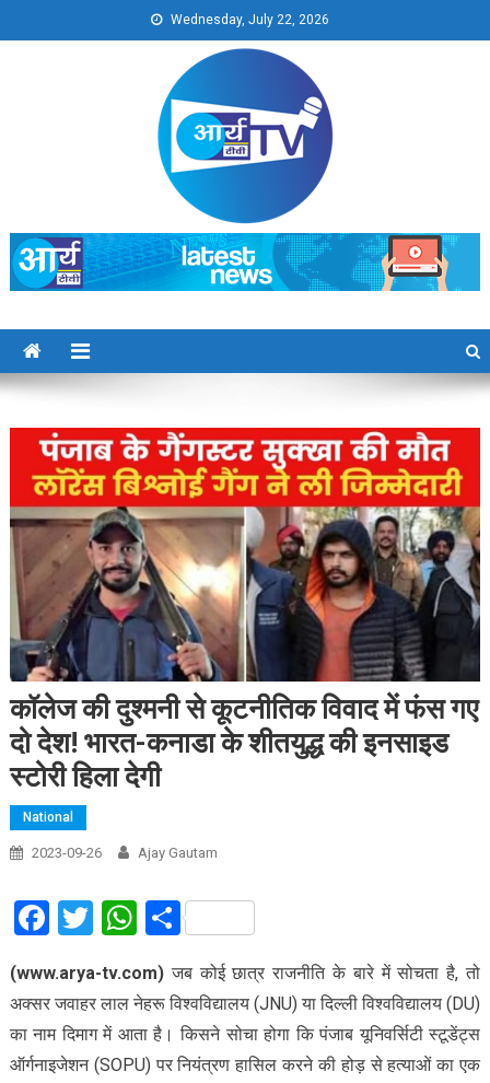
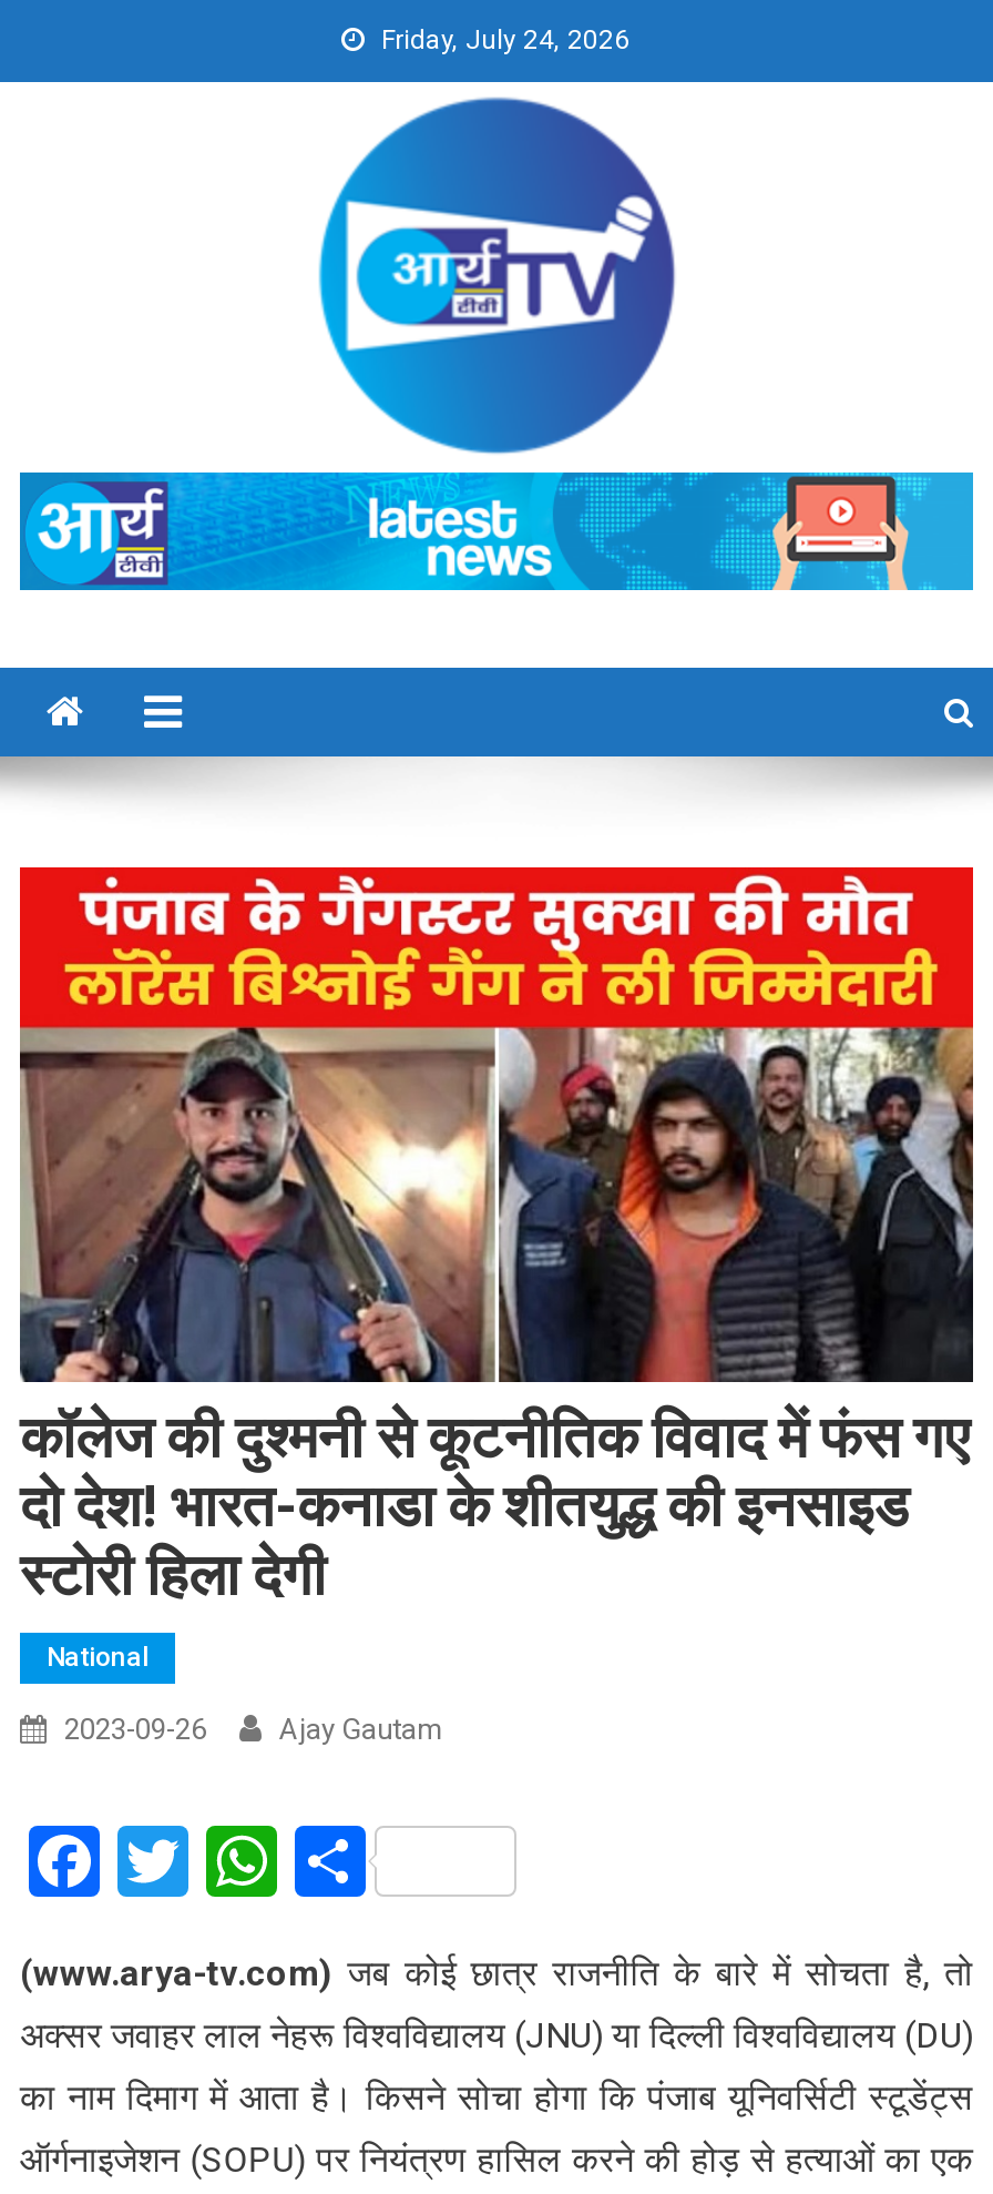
- Wednesday, July 22, 2026
+ Friday, July 24, 2026
